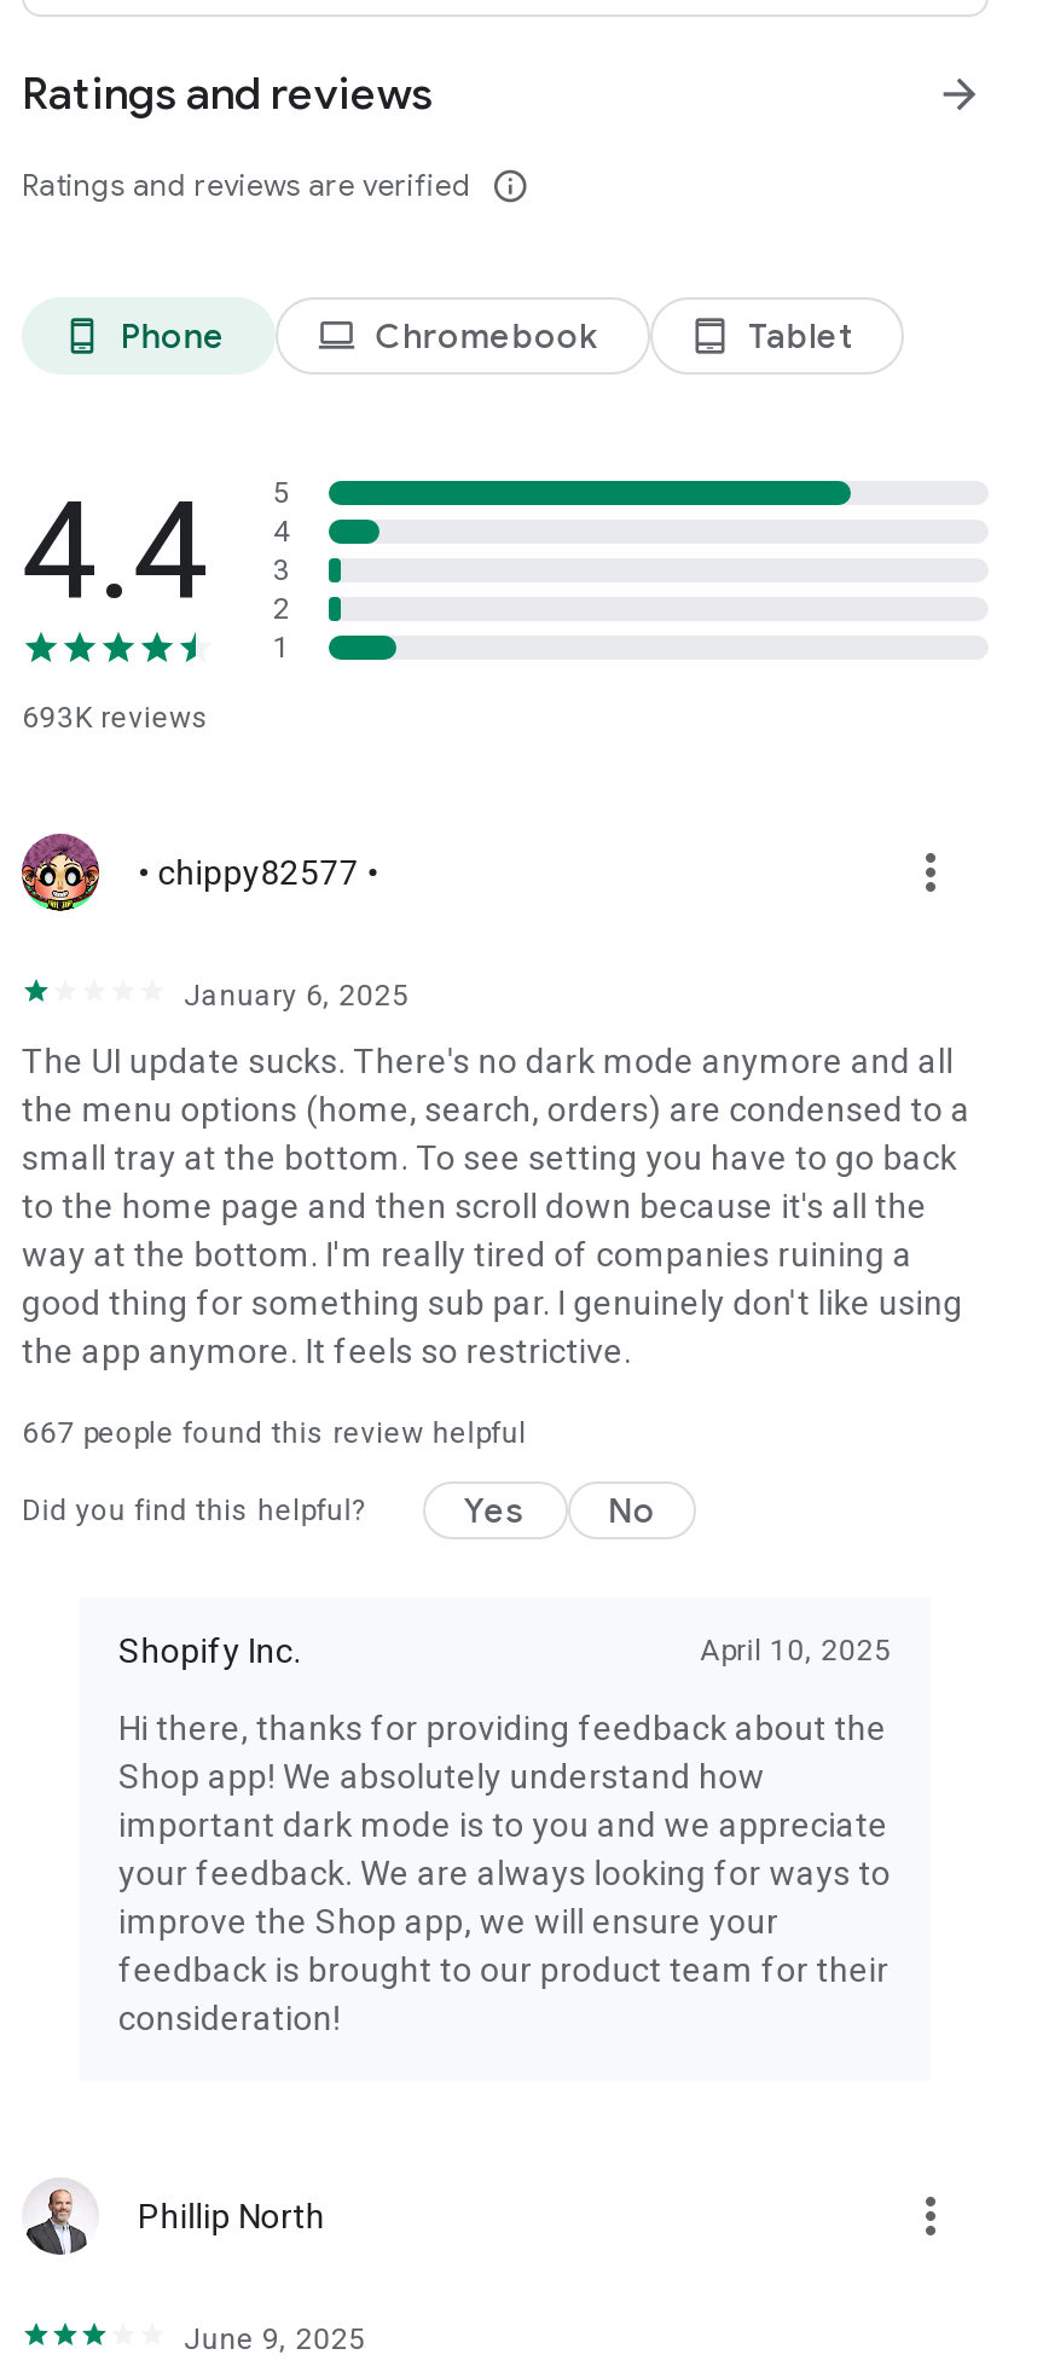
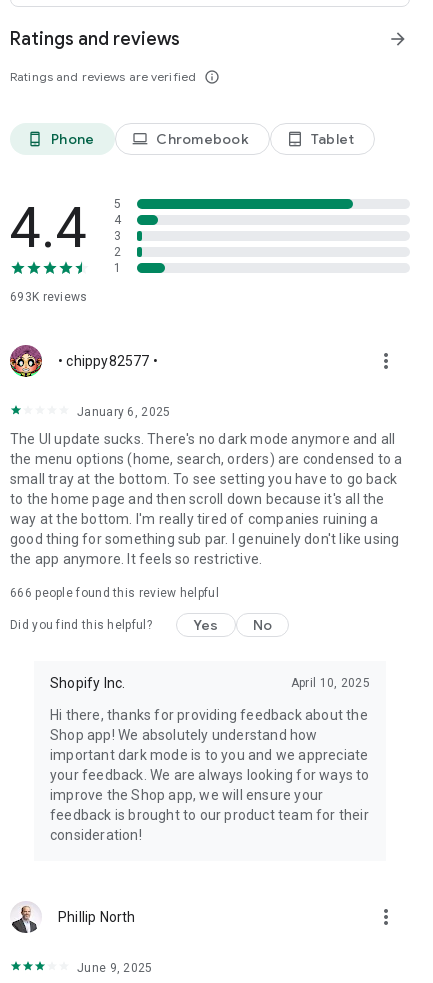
- 667 people found this review helpful
+ 666 people found this review helpful
